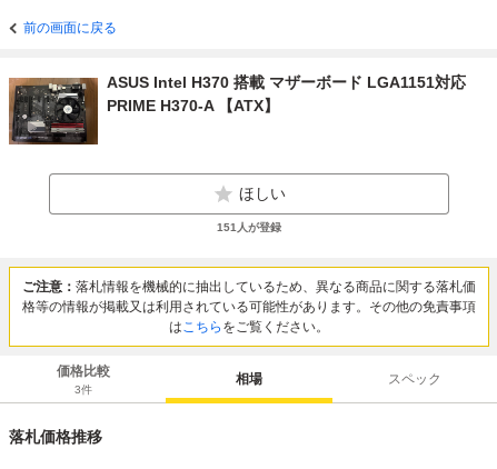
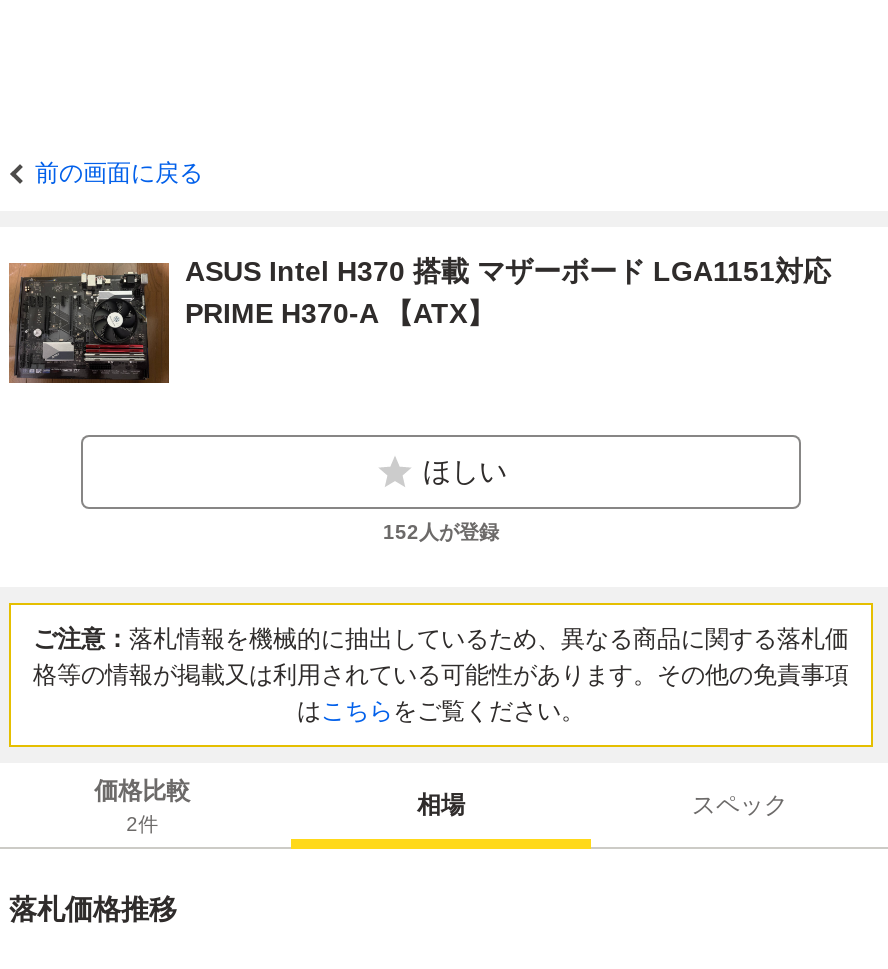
- 151人が登録
+ 152人が登録

- 3件
+ 2件
